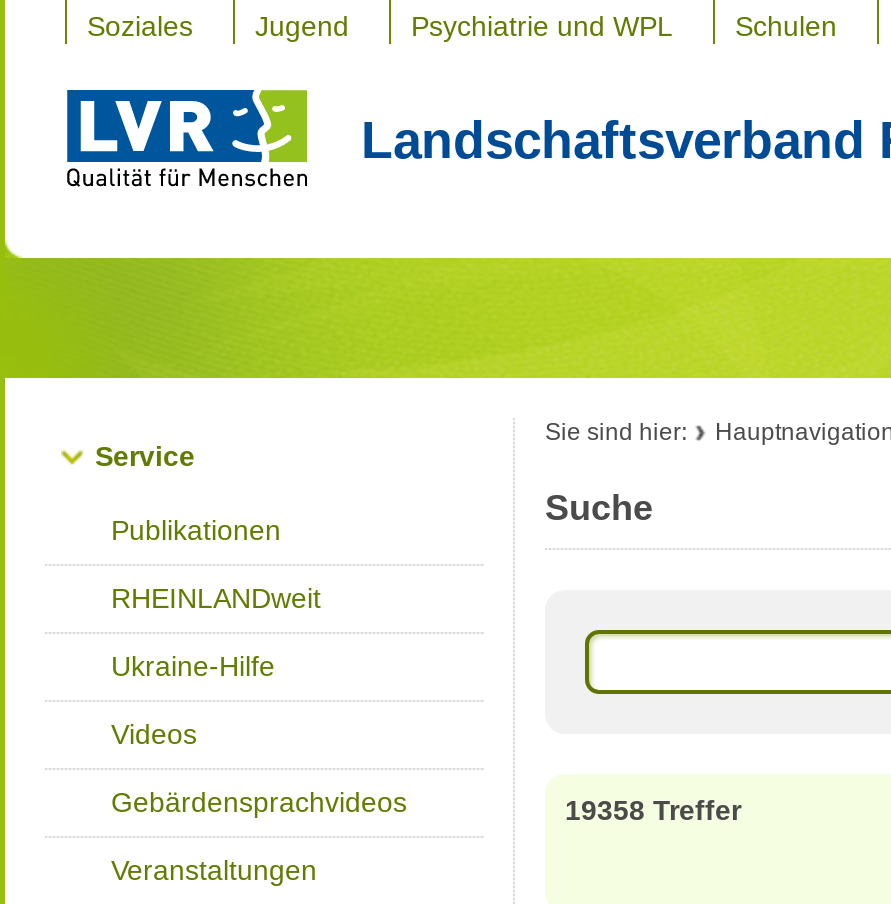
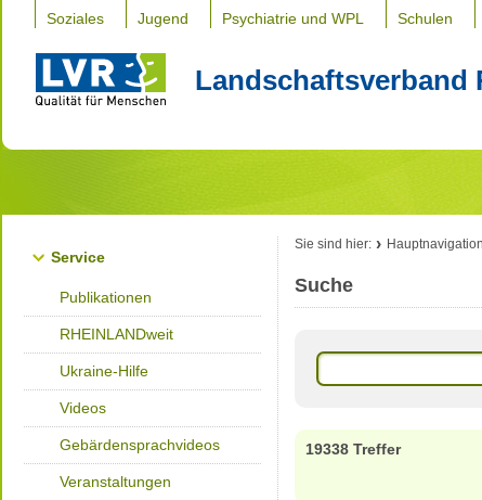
- 19358 Treffer
+ 19338 Treffer
